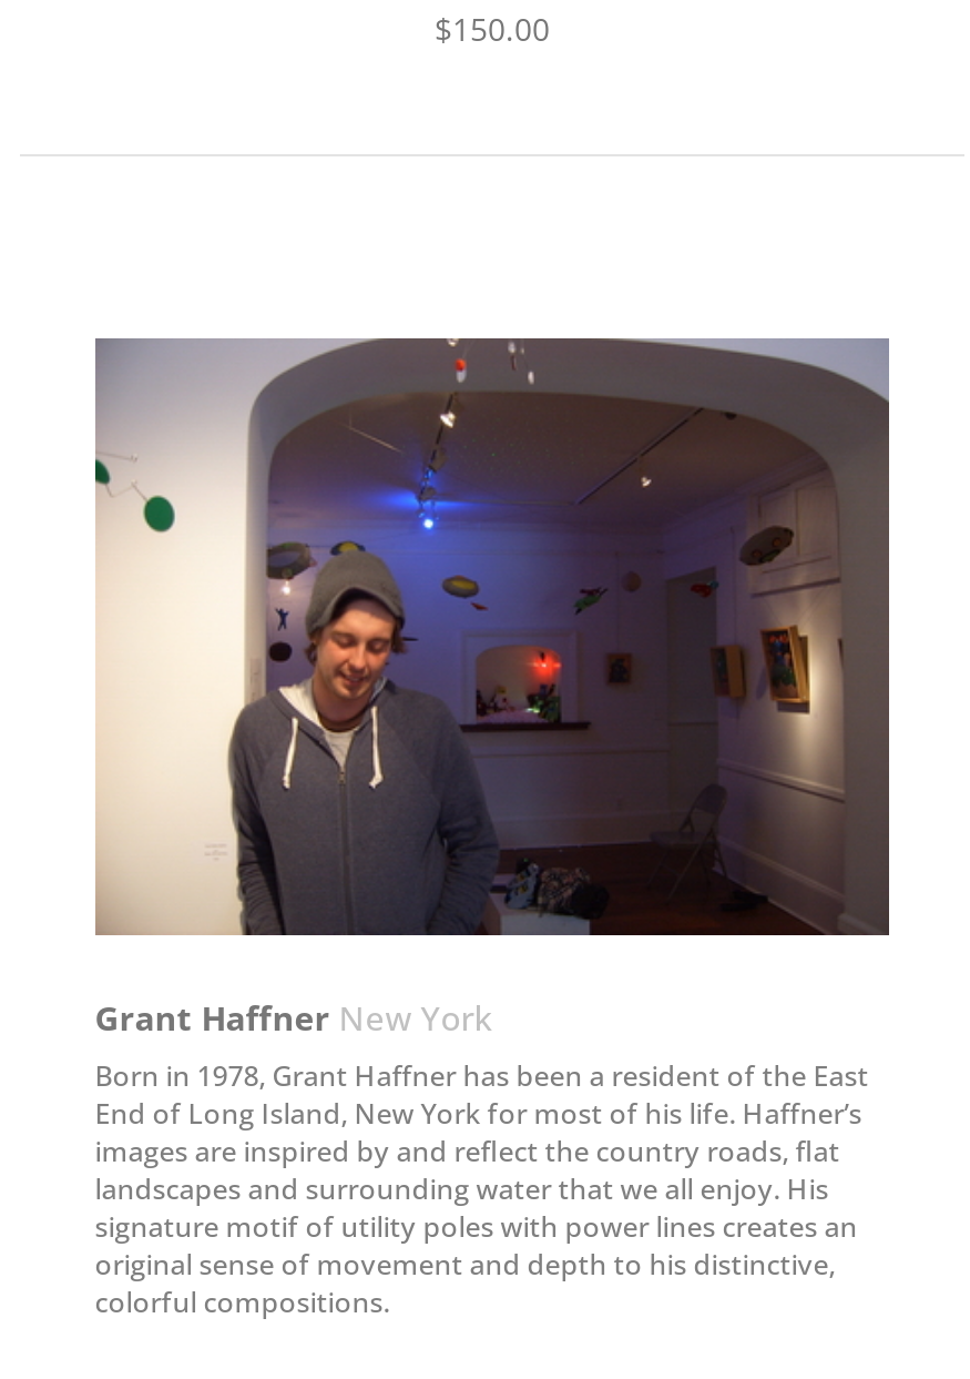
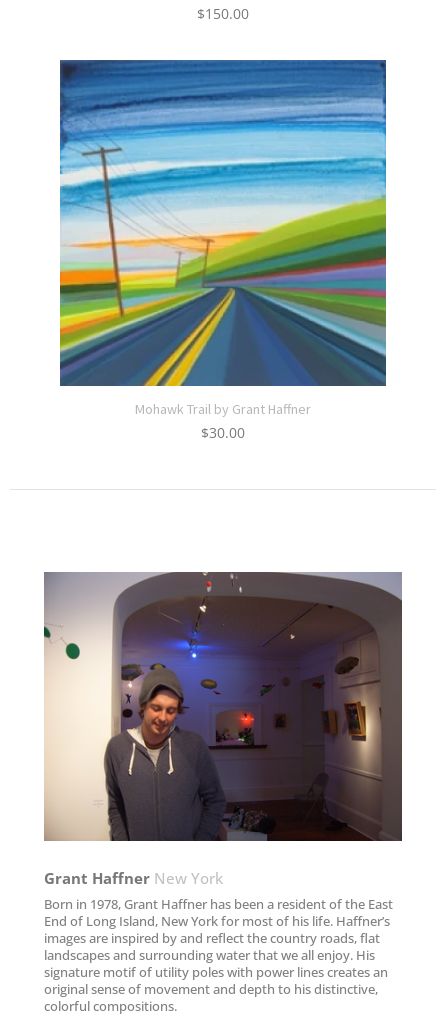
+ [image]
+ Mohawk Trail by Grant Haffner
+ $30.00
